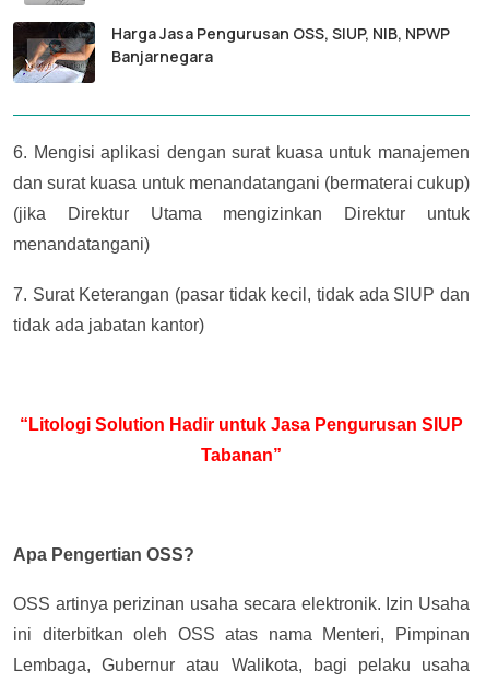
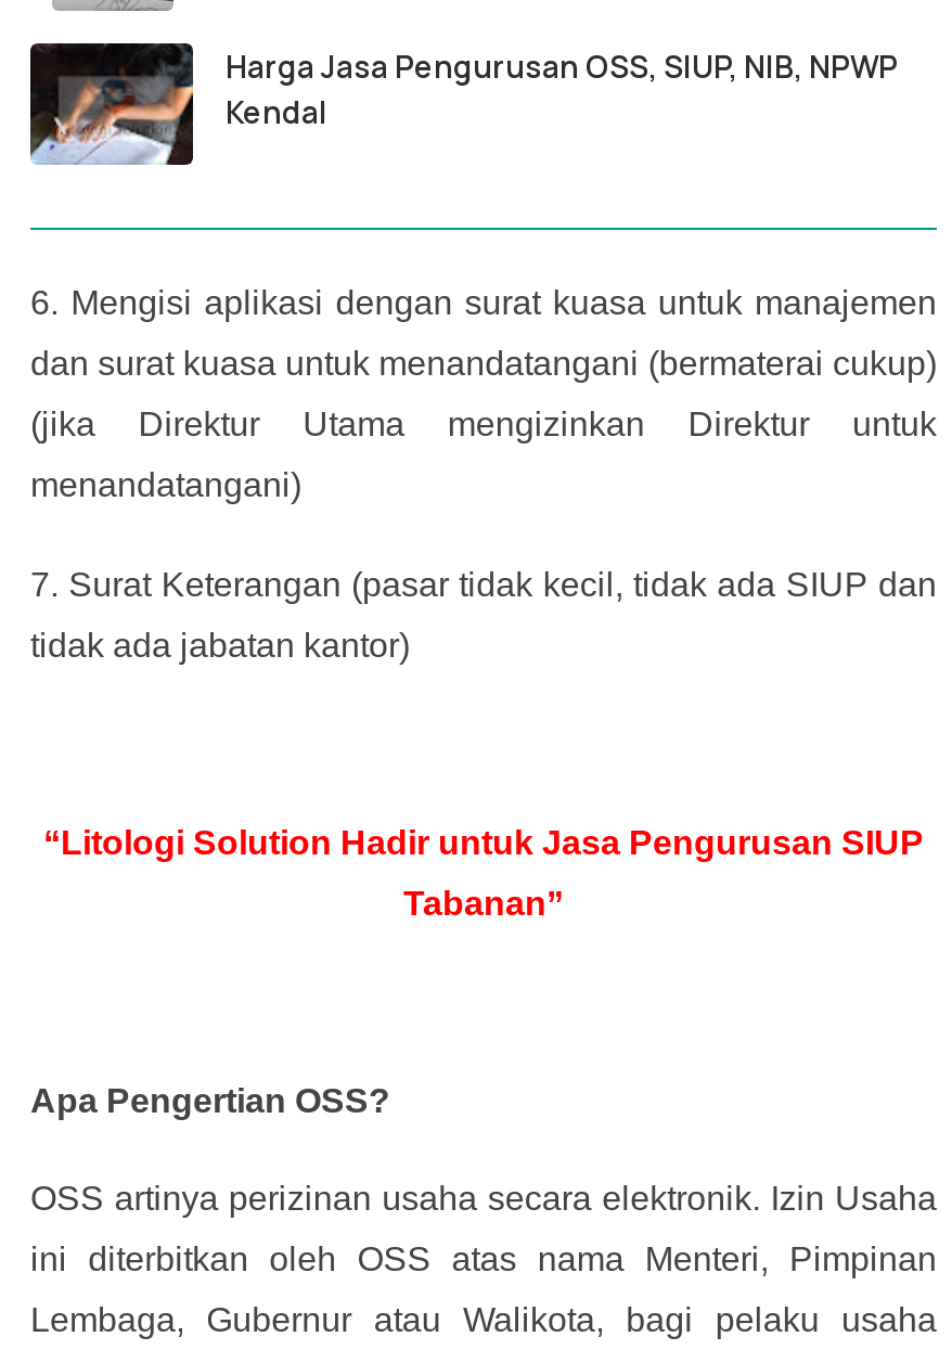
- Banjarnegara
+ Kendal
